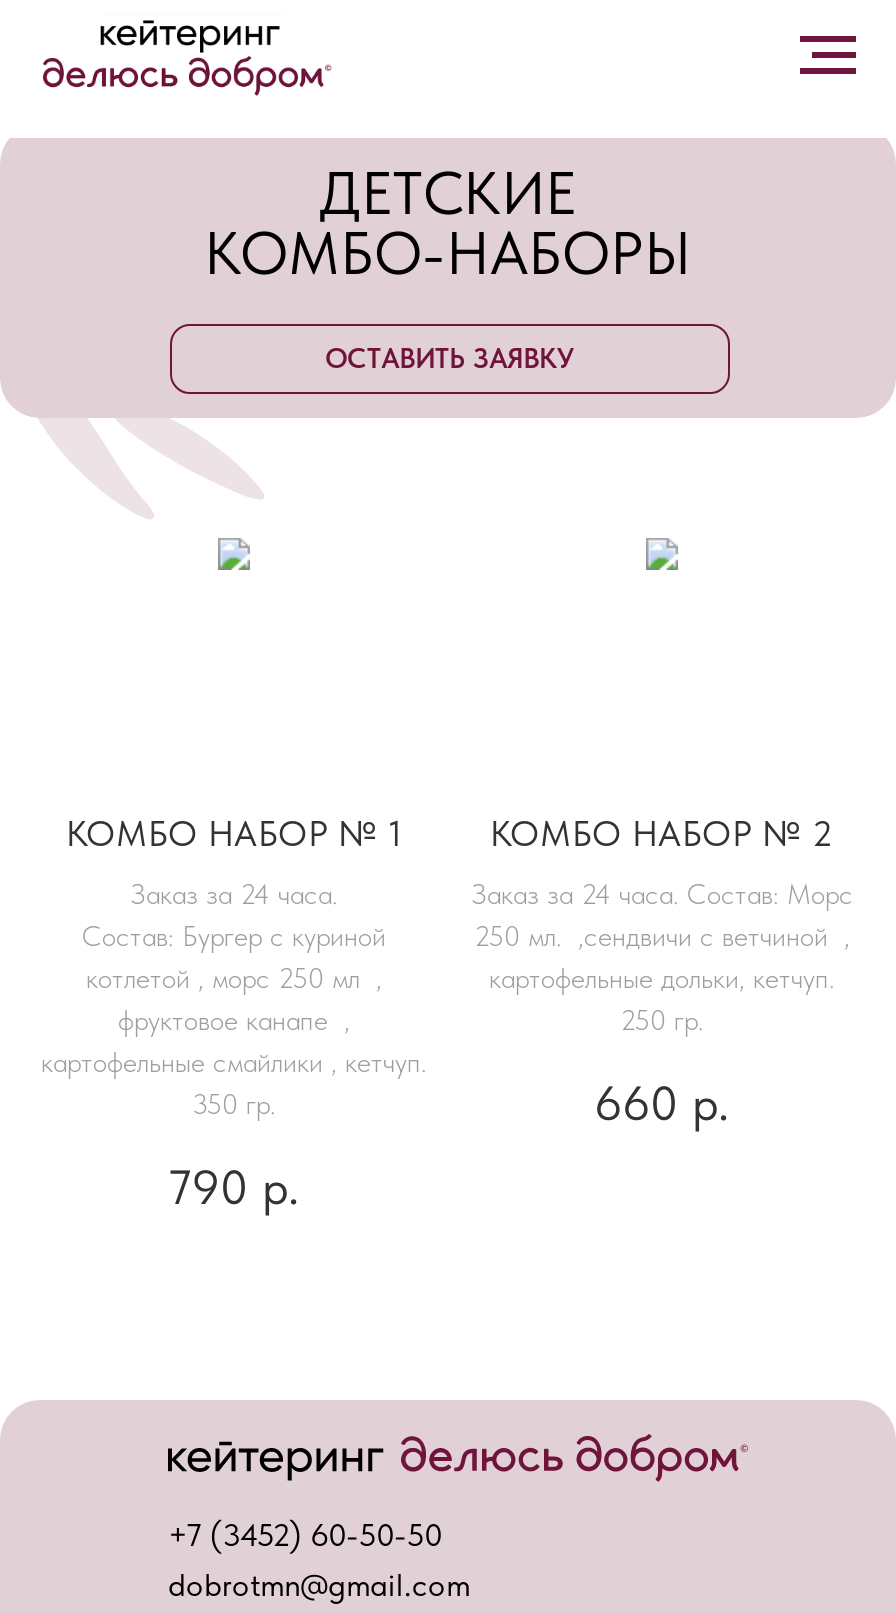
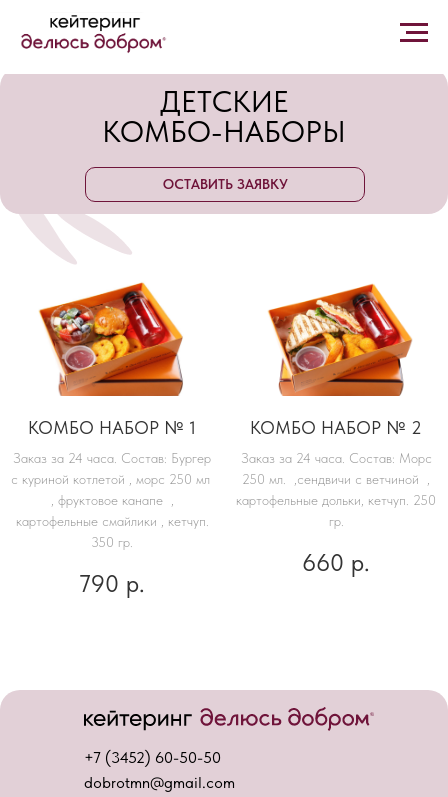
+ [image]

+ [image]
